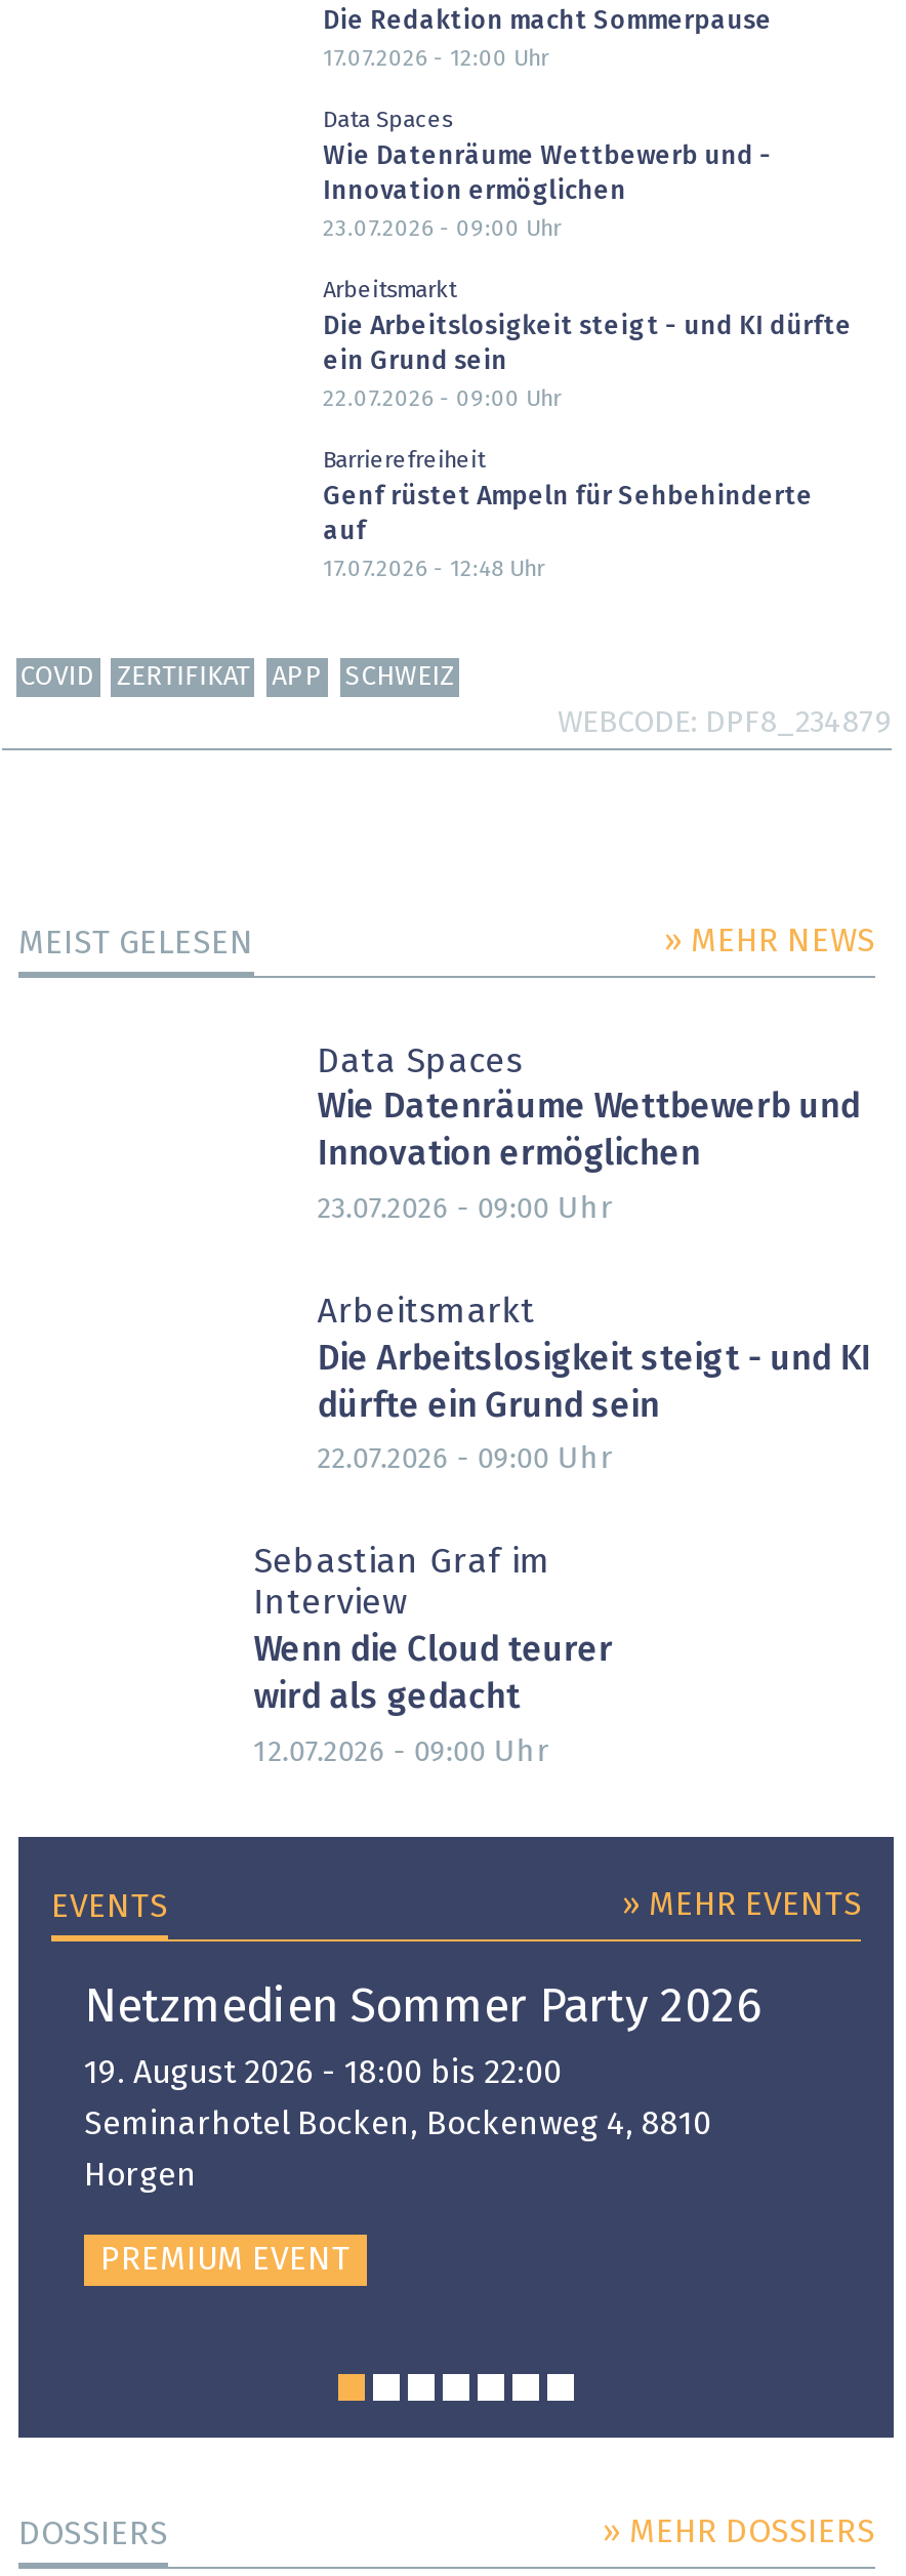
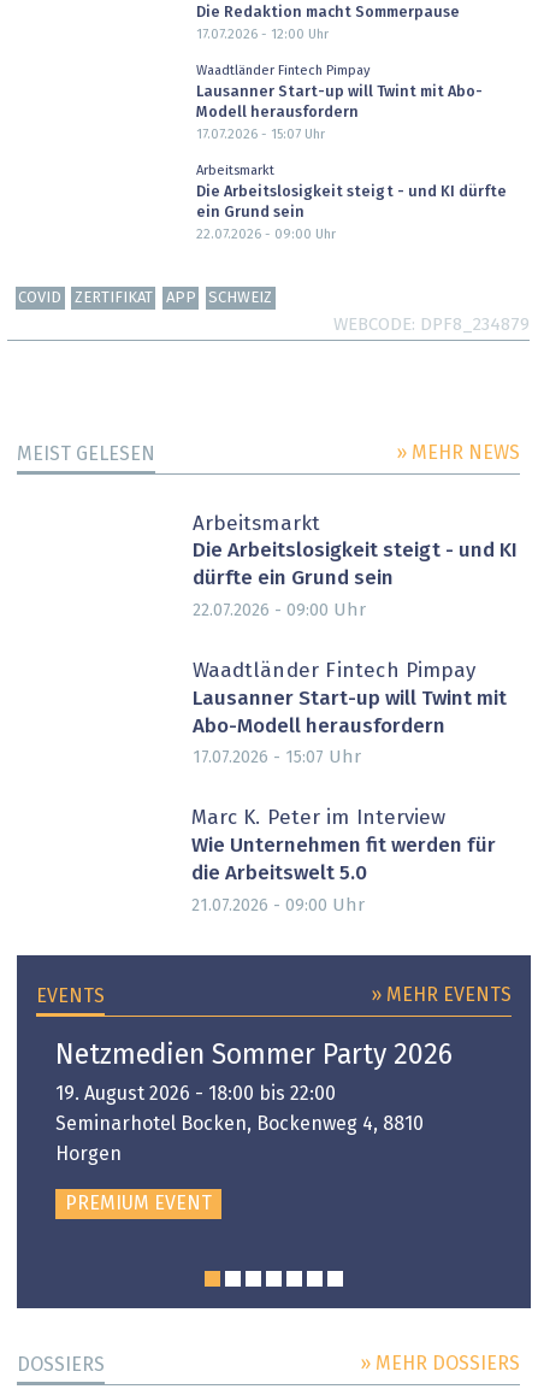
- Data Spaces
+ Waadtländer Fintech Pimpay

- Wie Datenräume Wettbewerb und
- Innovation ermöglichen
- 23.07.2026 - 09:00 Uhr
+ Lausanner Start-up will Twint mit Abo-
+ Modell herausfordern
+ 17.07.2026 - 15:07 Uhr

- Barrierefreiheit
- Genf rüstet Ampeln für Sehbehinderte
- auf
- 17.07.2026 - 12:48 Uhr

- Data Spaces
- Wie Datenräume Wettbewerb und
- Innovation ermöglichen
- 23.07.2026 - 09:00 Uhr

moved up: Arbeitsmarkt | Die Arbeitslosigkeit steigt - und KI | dürfte ein Grund sein | 22.07.2026 - 09:00 Uhr

- Sebastian Graf im
- Interview
- Wenn die Cloud teurer
- wird als gedacht
- 12.07.2026 - 09:00 Uhr
+ Waadtländer Fintech Pimpay
+ Lausanner Start-up will Twint mit
+ Abo-Modell herausfordern
+ 17.07.2026 - 15:07 Uhr
+ Marc K. Peter im Interview
+ Wie Unternehmen fit werden für
+ die Arbeitswelt 5.0
+ 21.07.2026 - 09:00 Uhr
